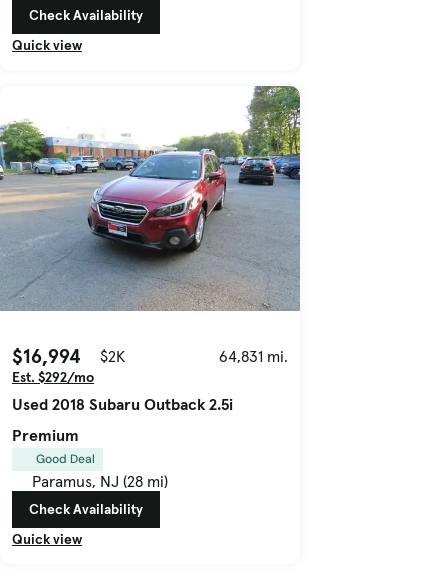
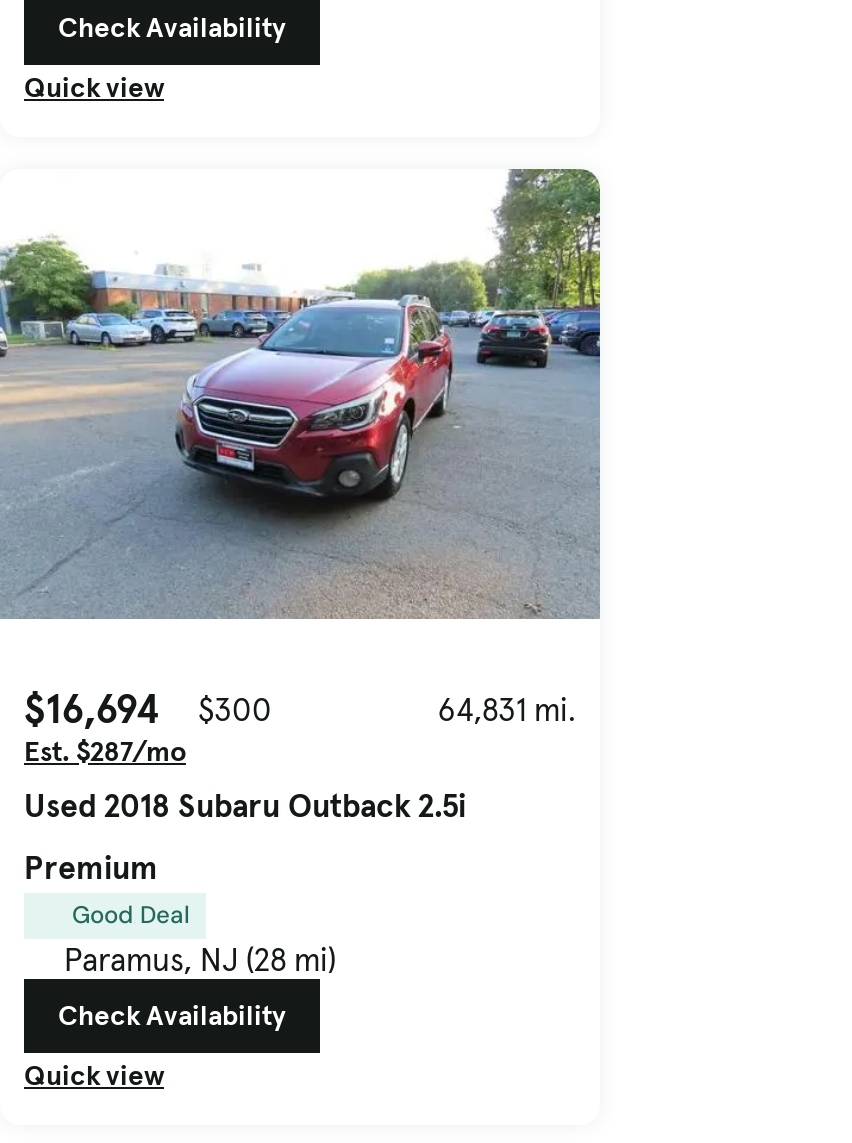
- $16,994
- $2K
+ $16,694
+ $300

- Est. $292/mo
+ Est. $287/mo
